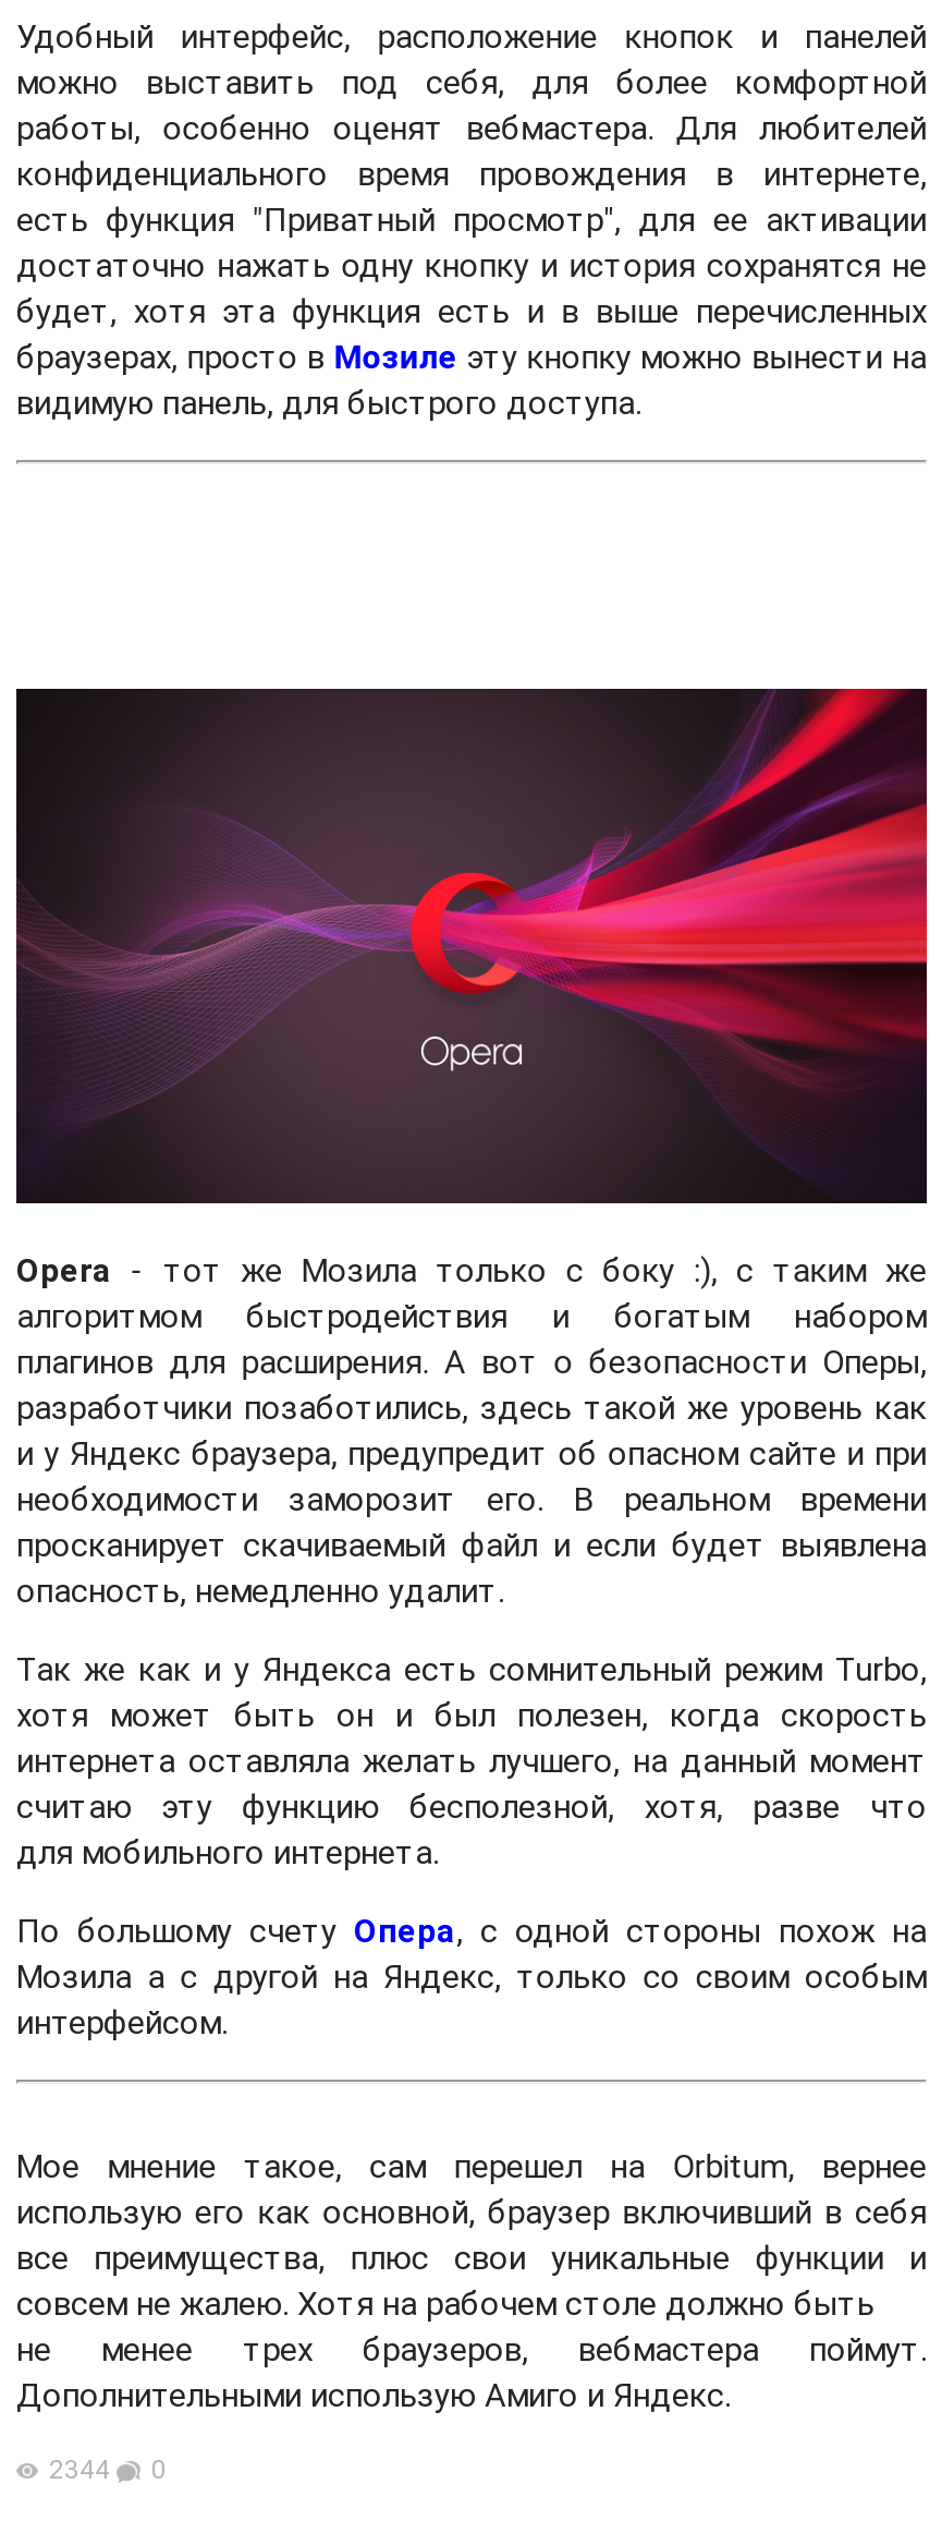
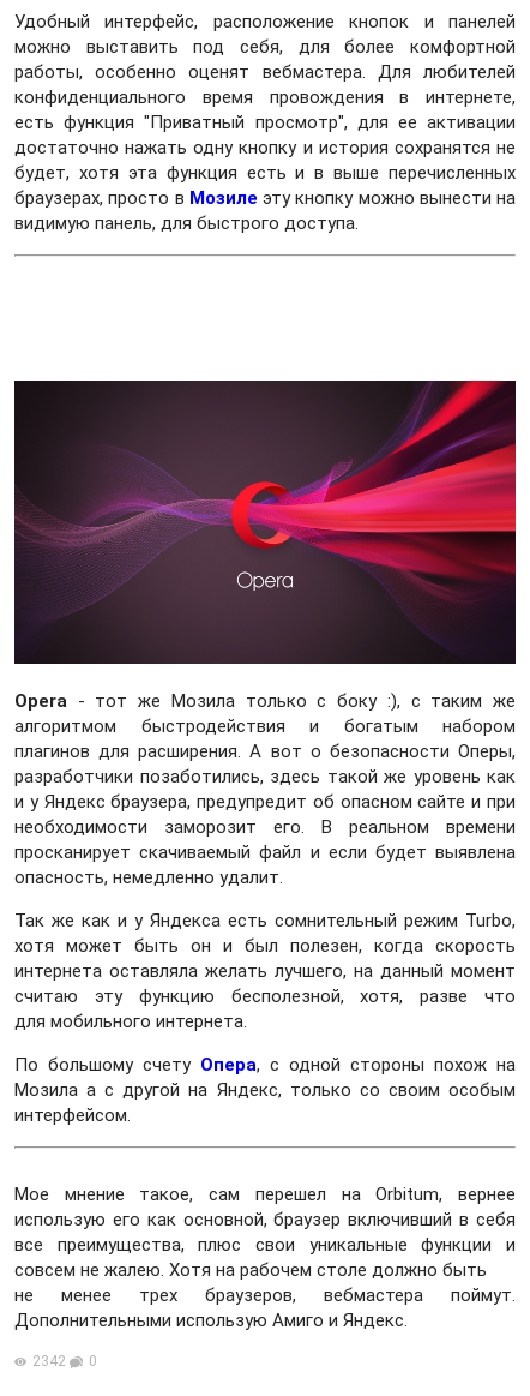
- 2344 0
+ 2342 0
